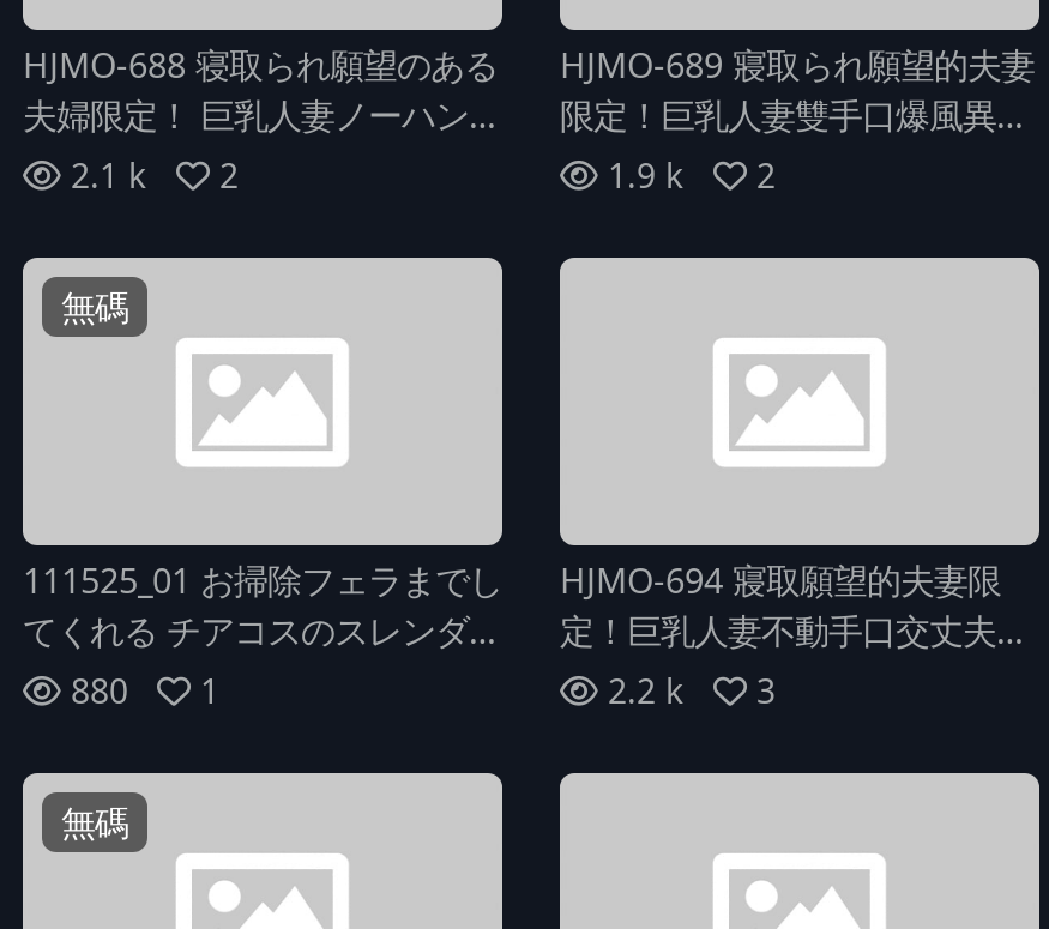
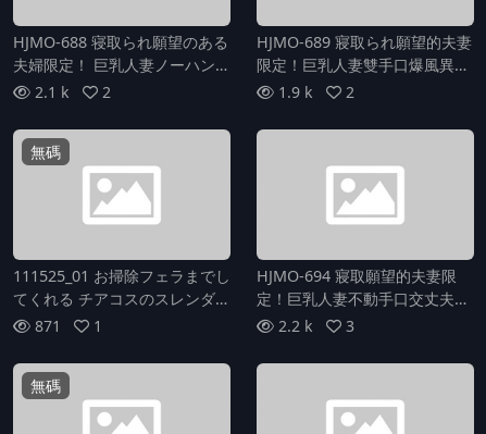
- 娘 880 1
+ 娘 871 1
